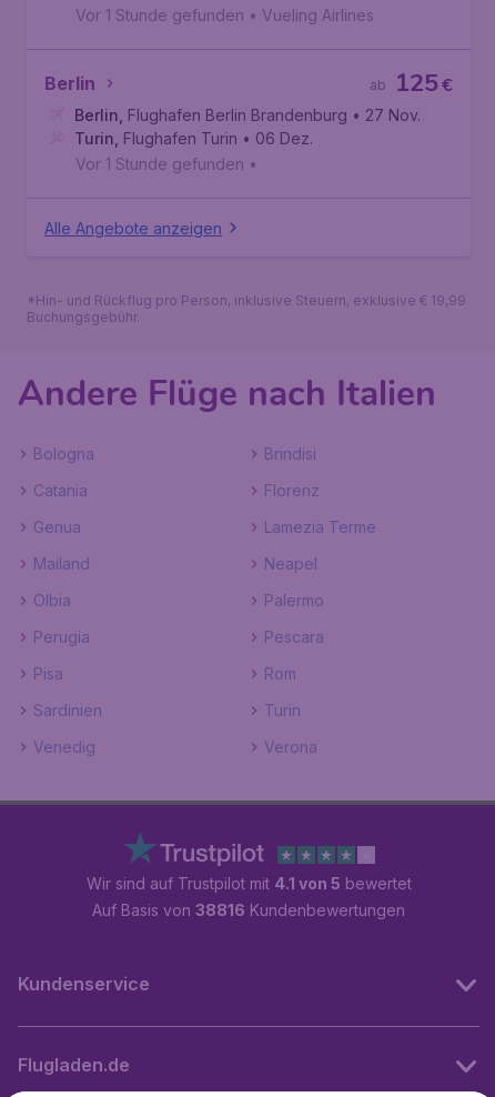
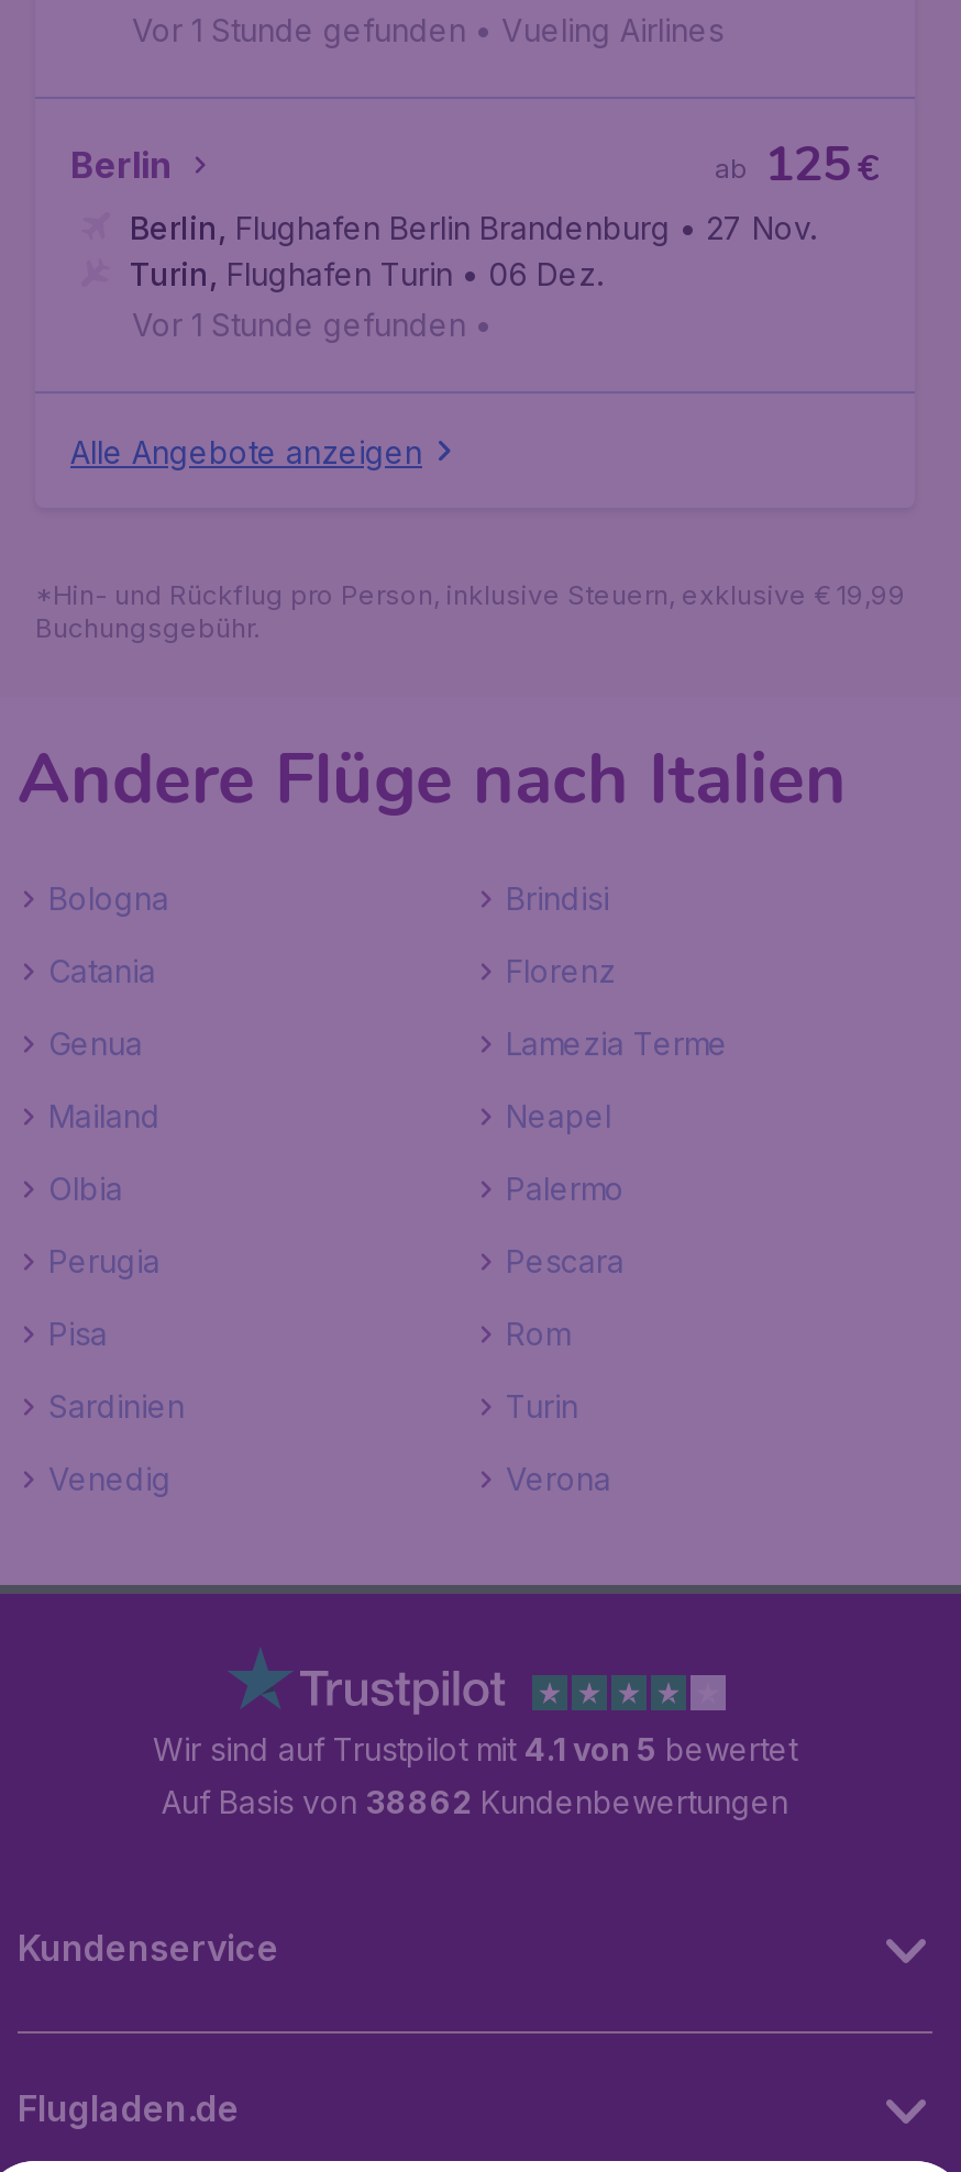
- Auf Basis von 38816 Kundenbewertungen
+ Auf Basis von 38862 Kundenbewertungen
